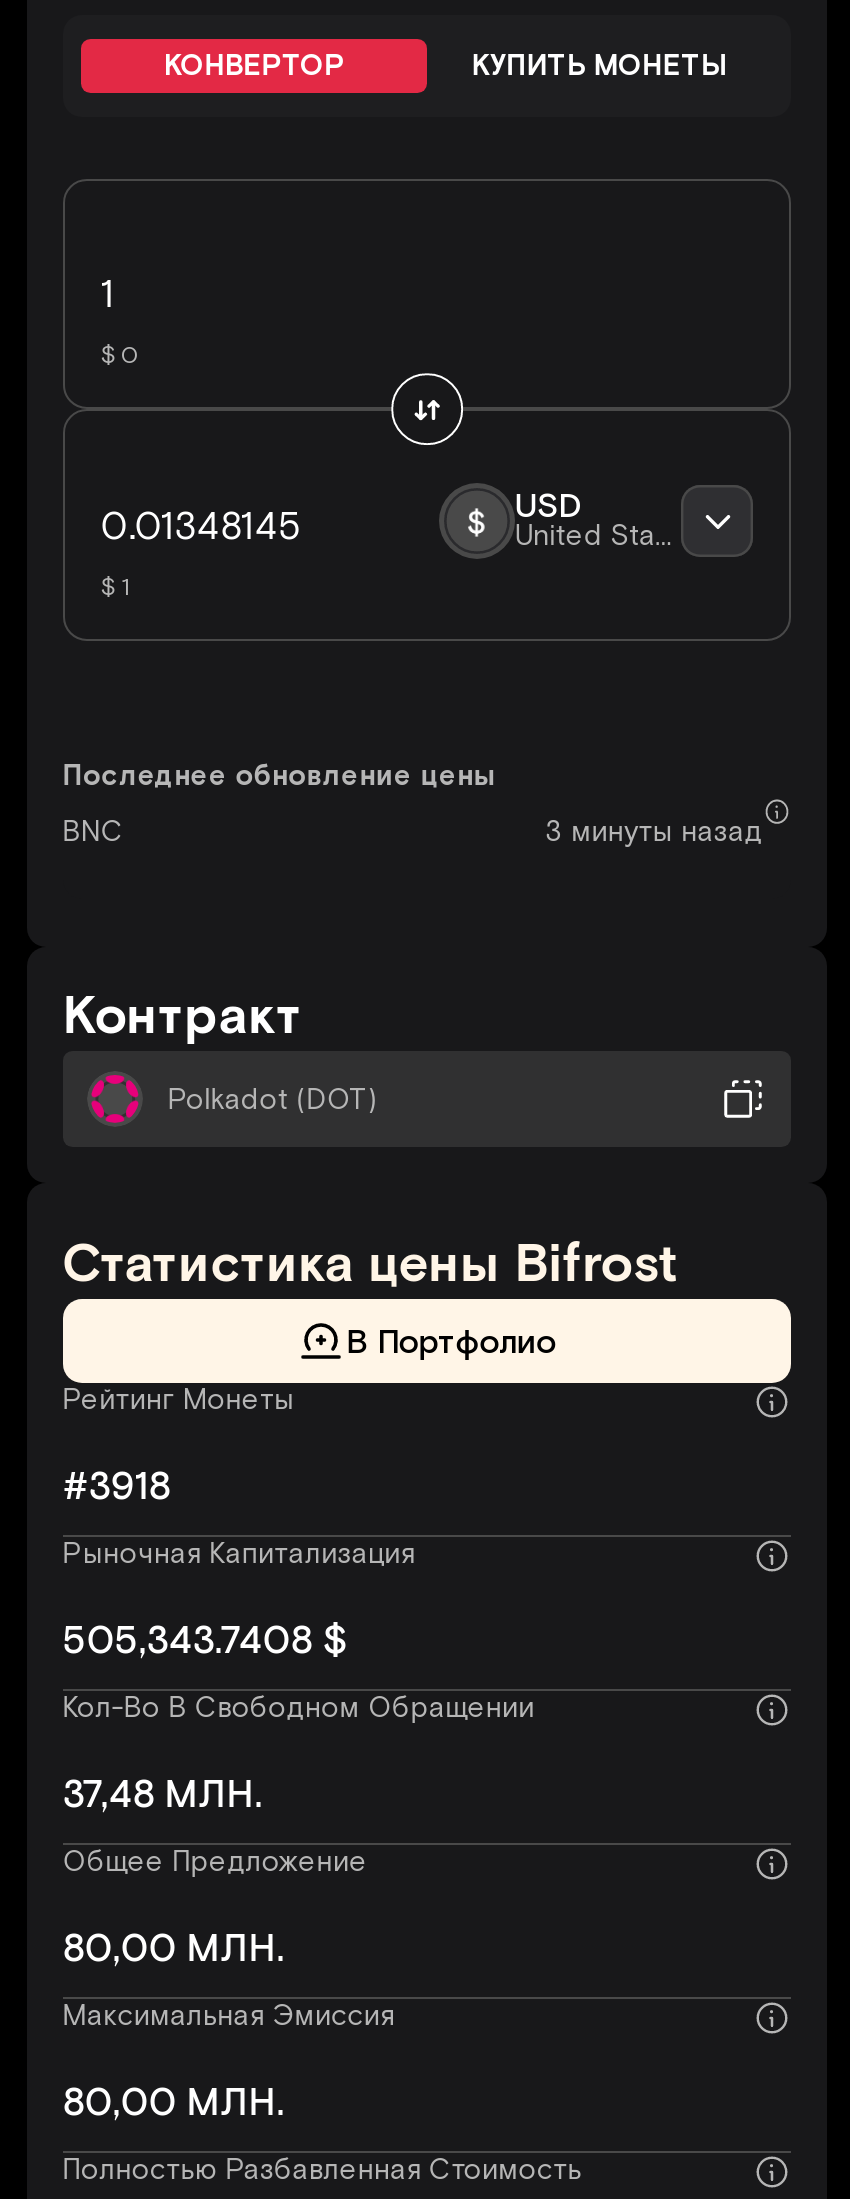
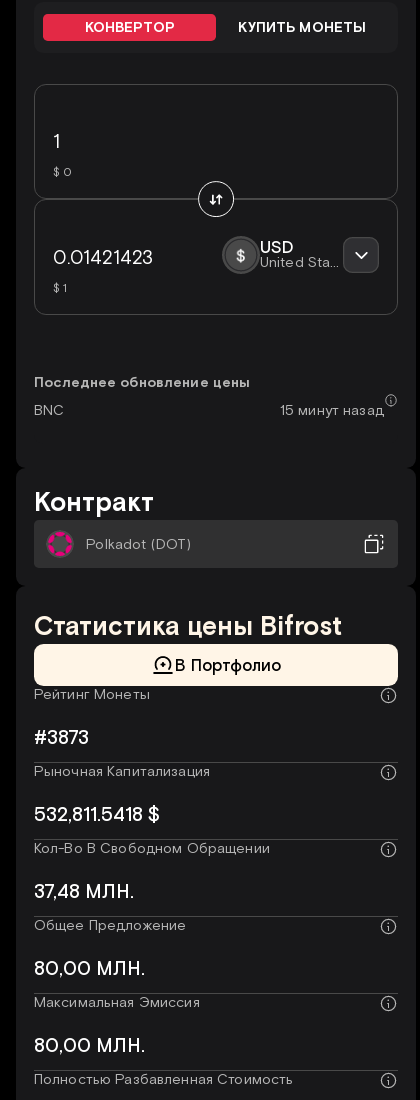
- 3 минуты назад
+ 15 минут назад

- #3918
+ #3873

- 505,343.7408 $
+ 532,811.5418 $
